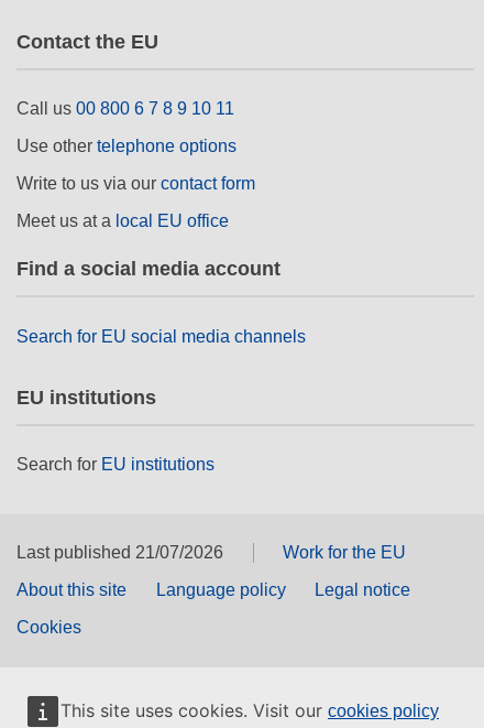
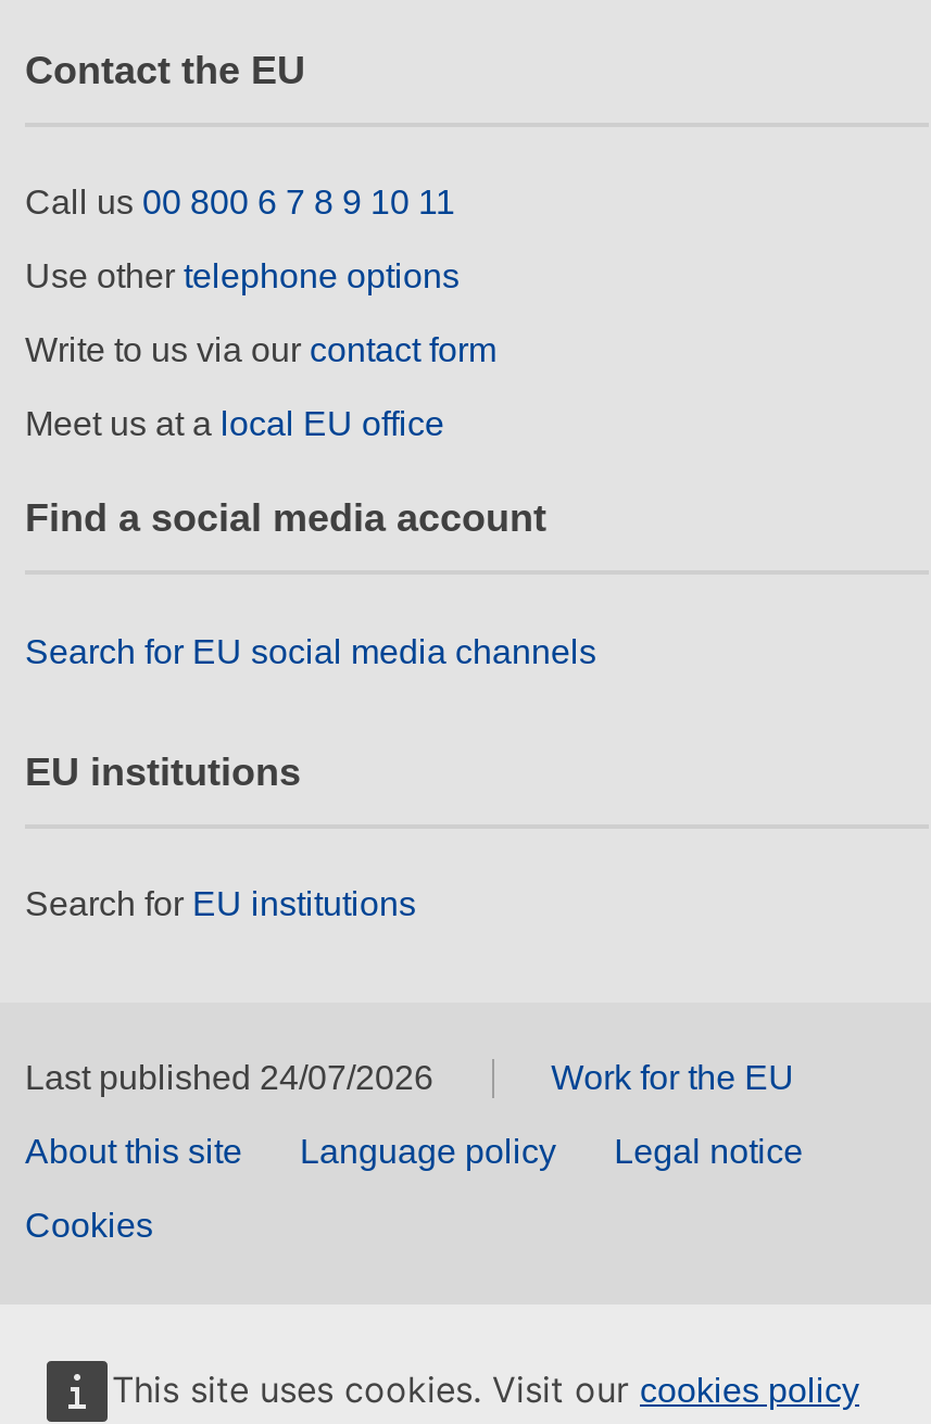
- Last published 21/07/2026
+ Last published 24/07/2026
